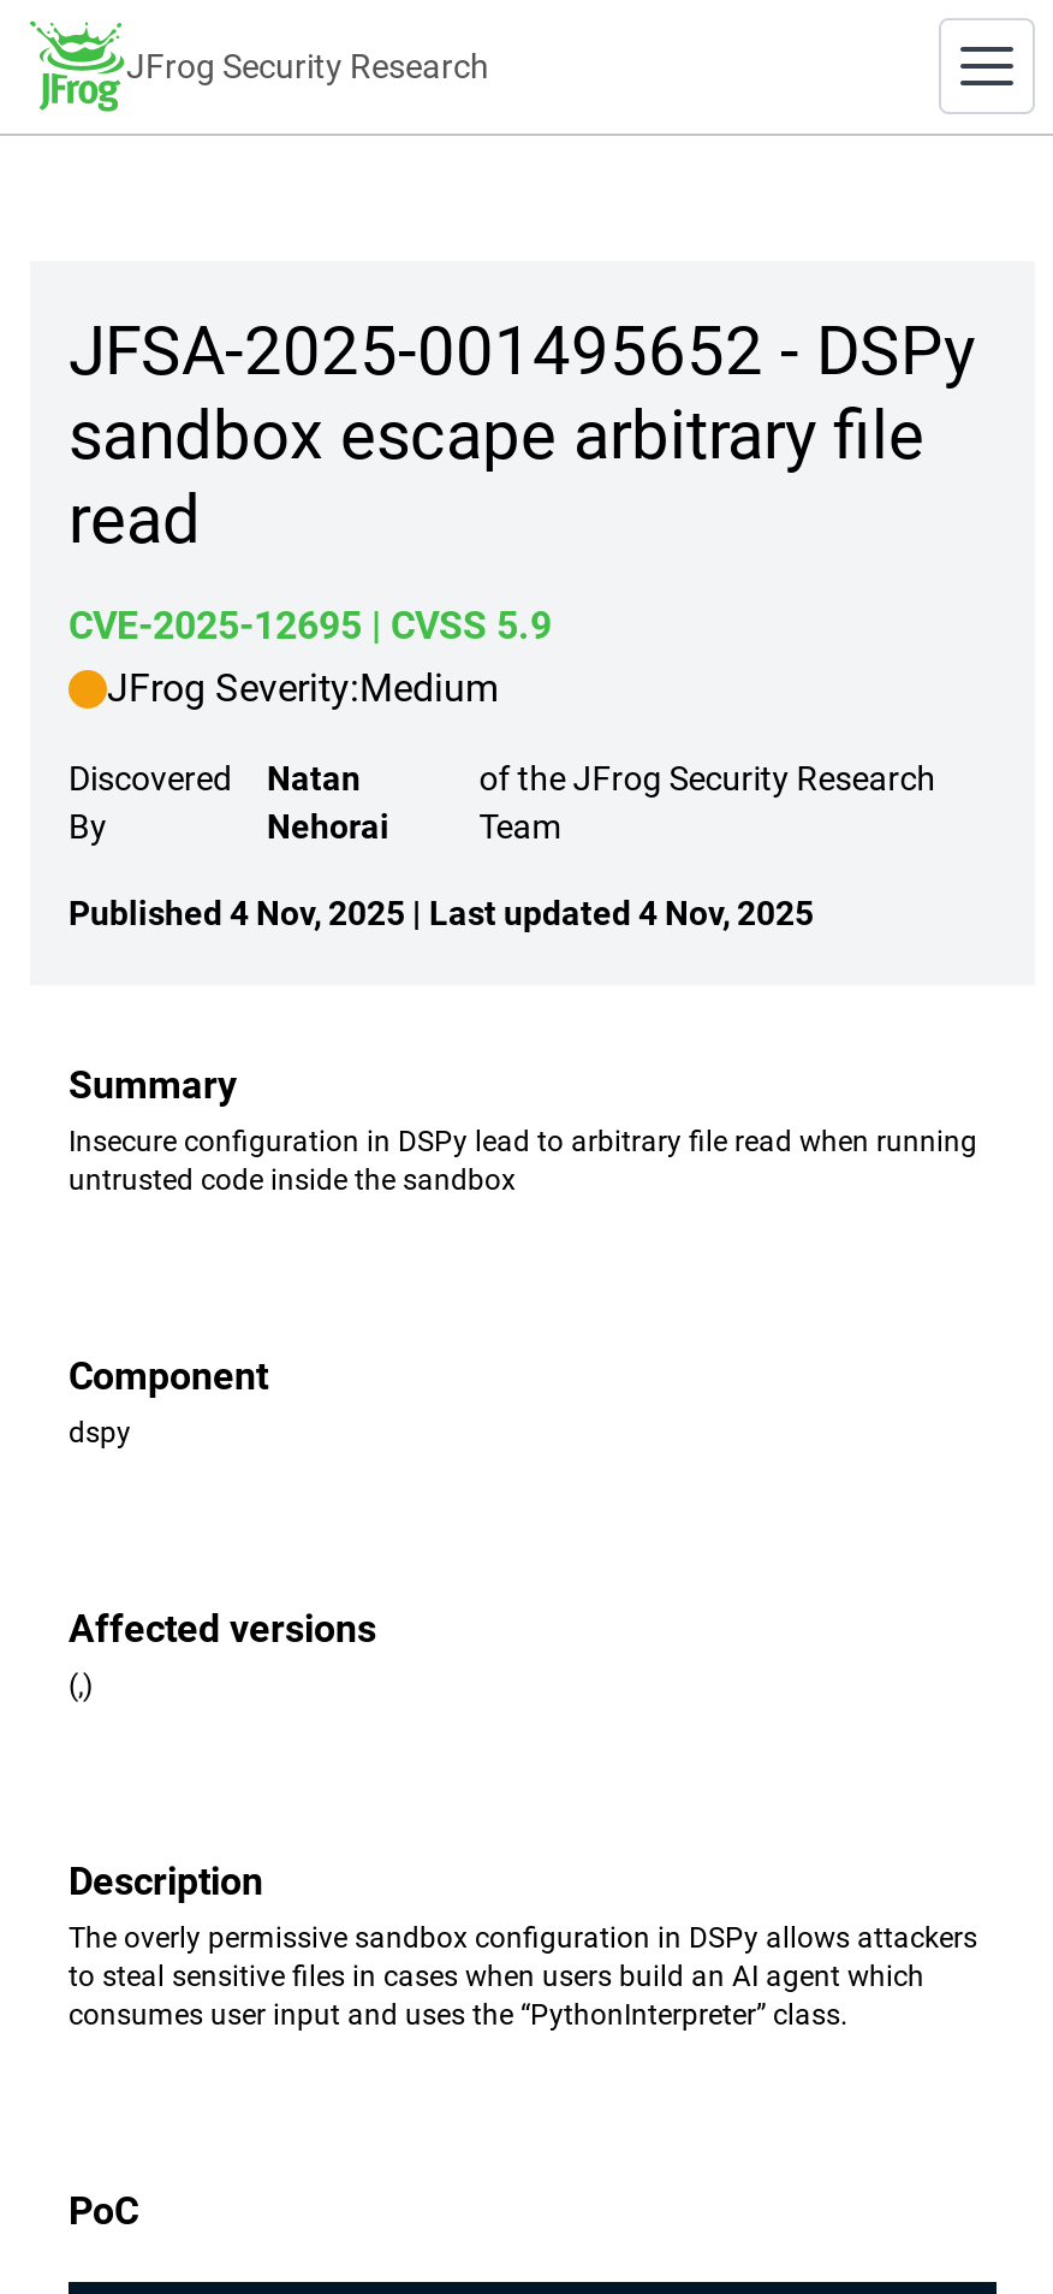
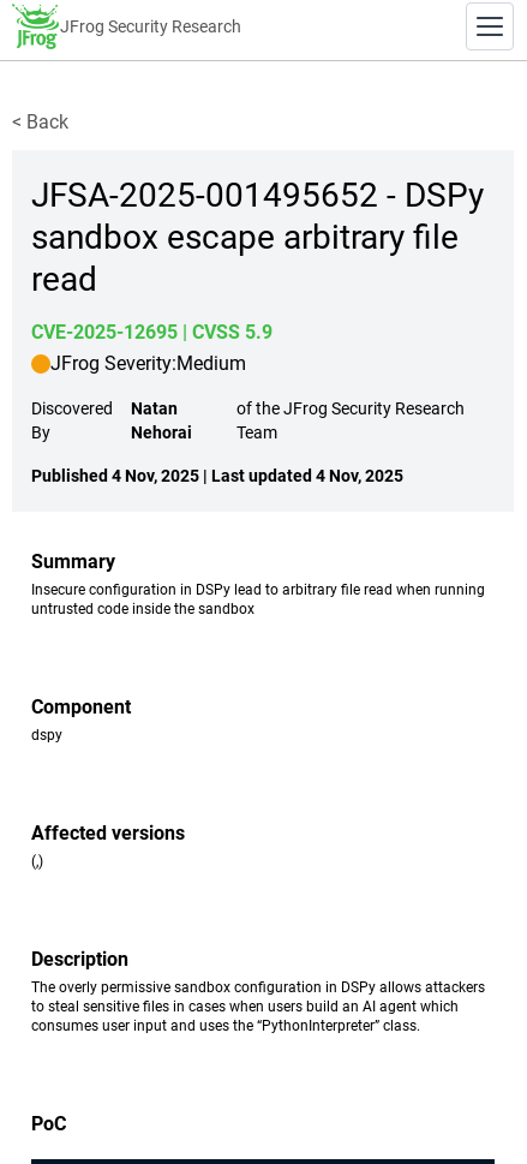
+ < Back
